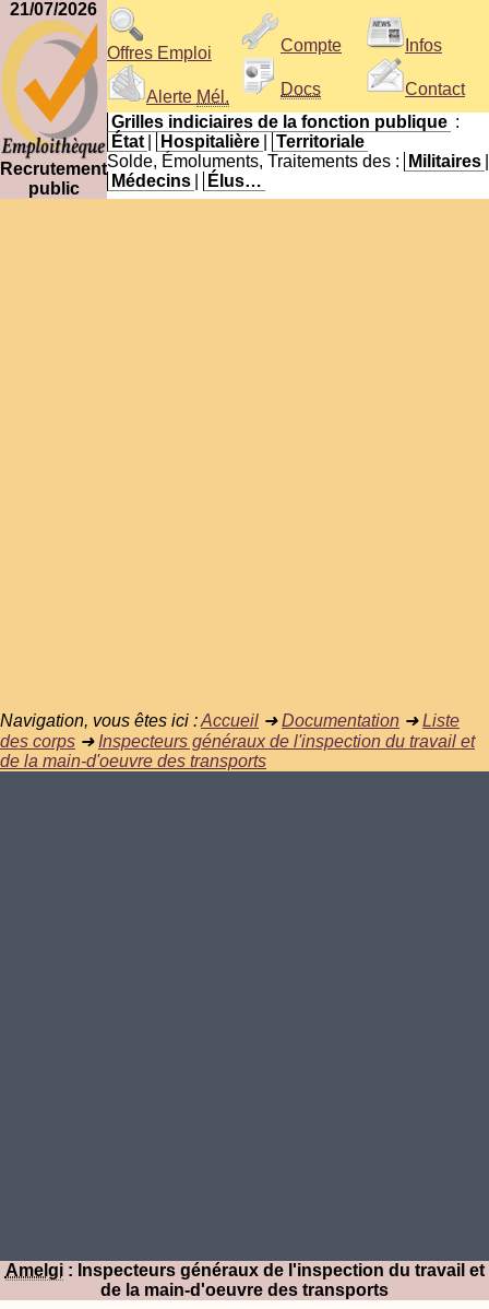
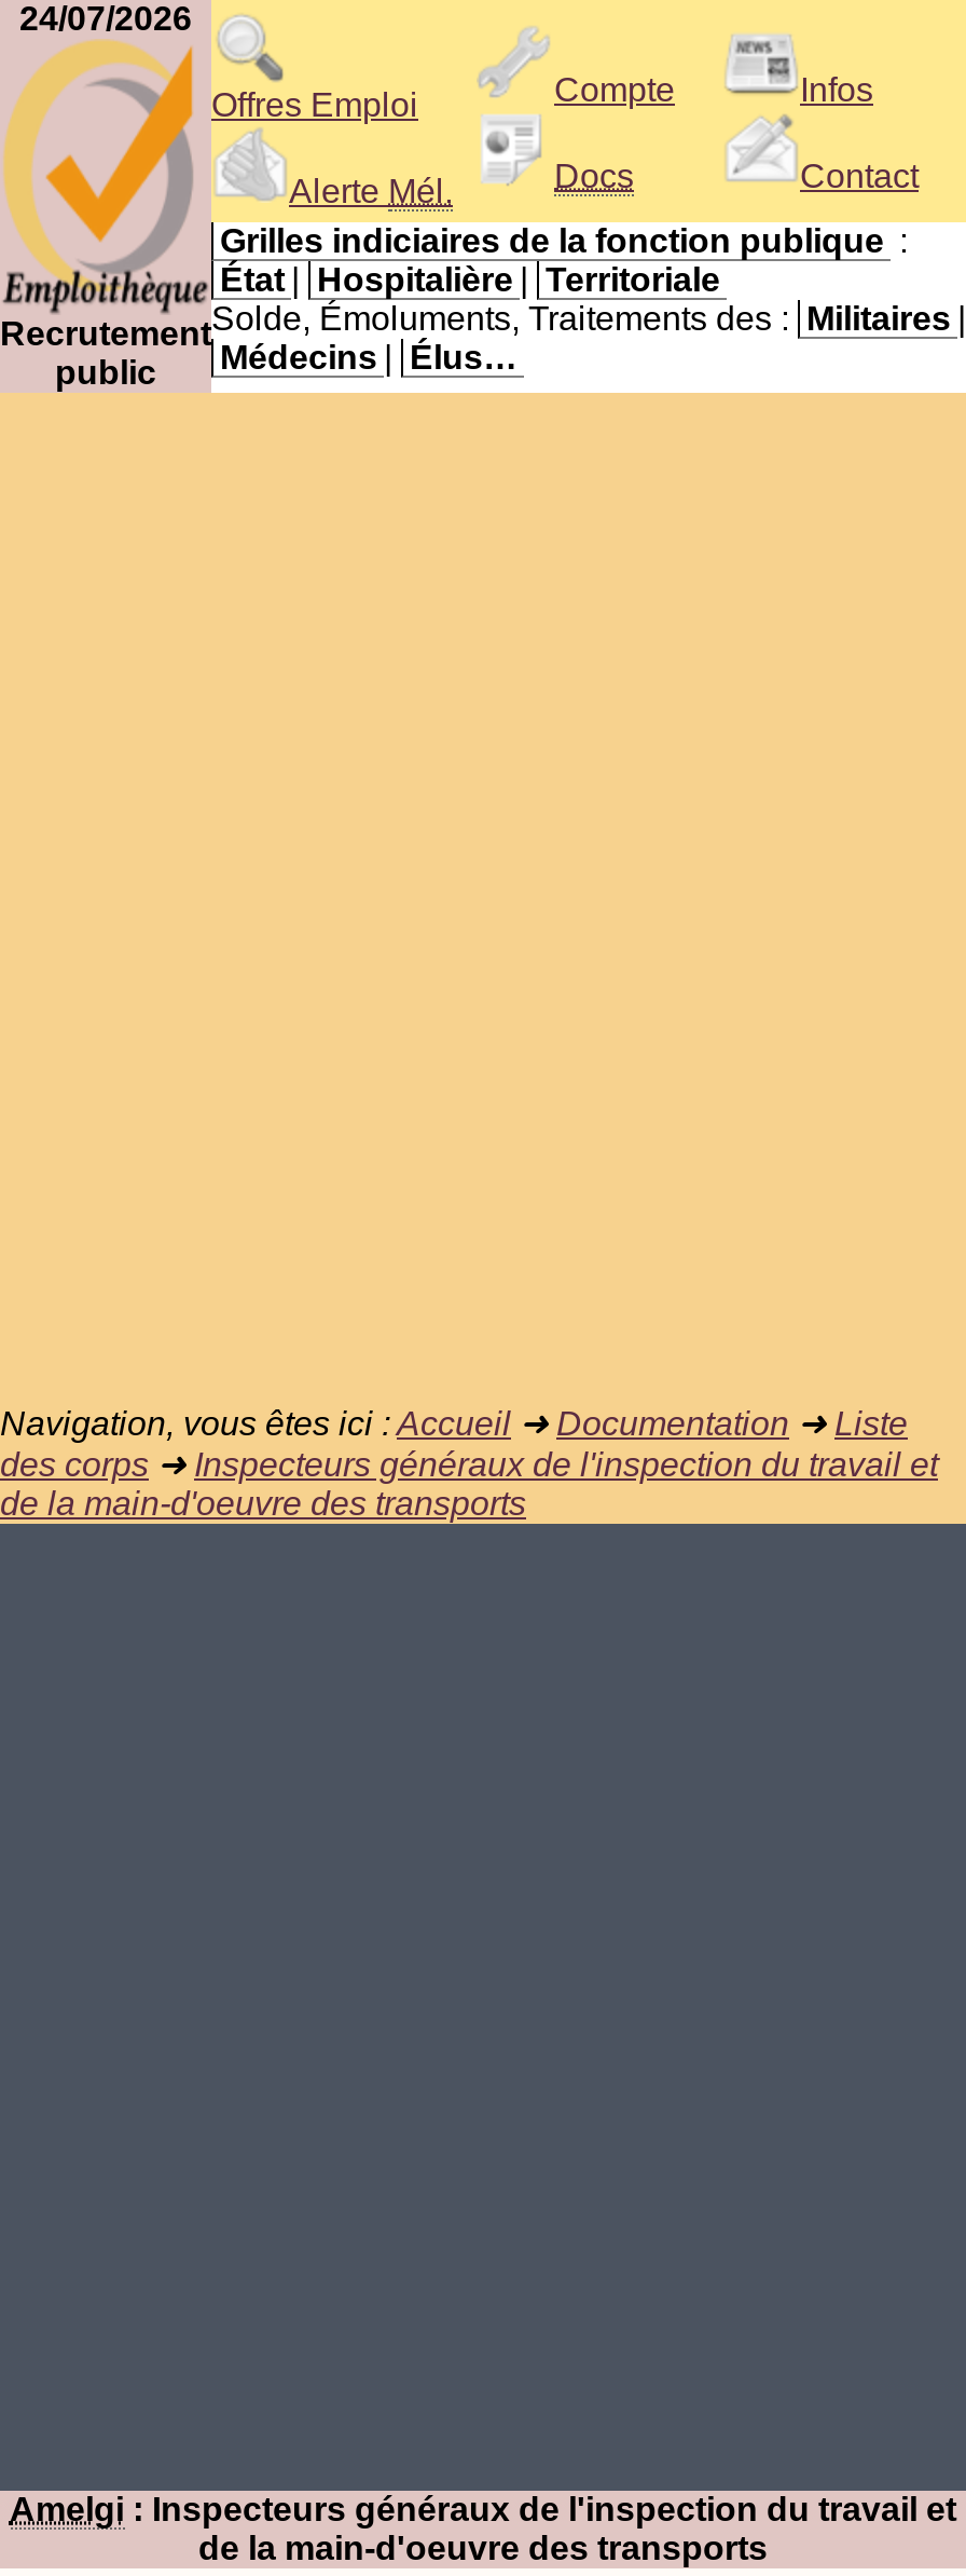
- 21/07/2026
+ 24/07/2026
